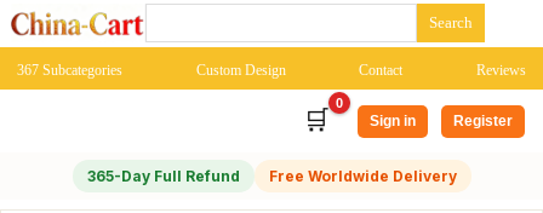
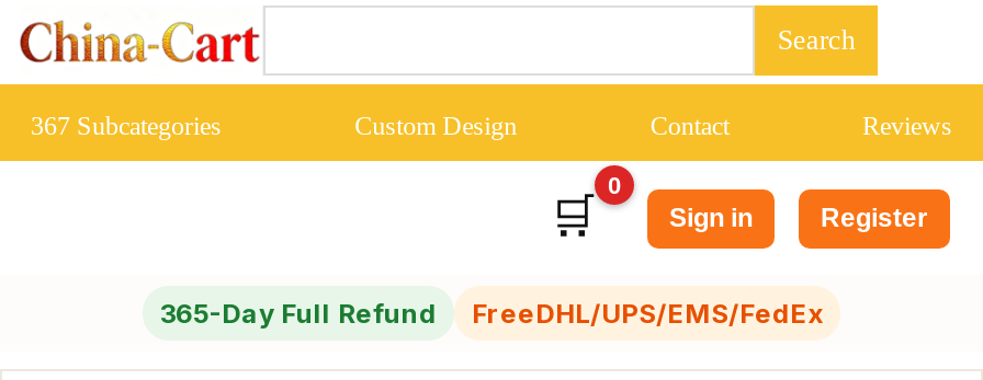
- Free Worldwide Delivery
+ FreeDHL/UPS/EMS/FedEx
